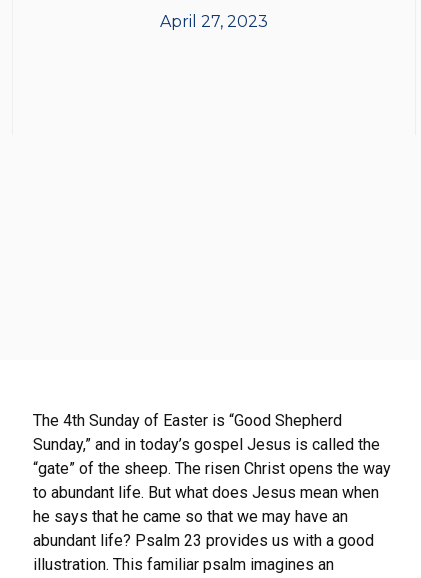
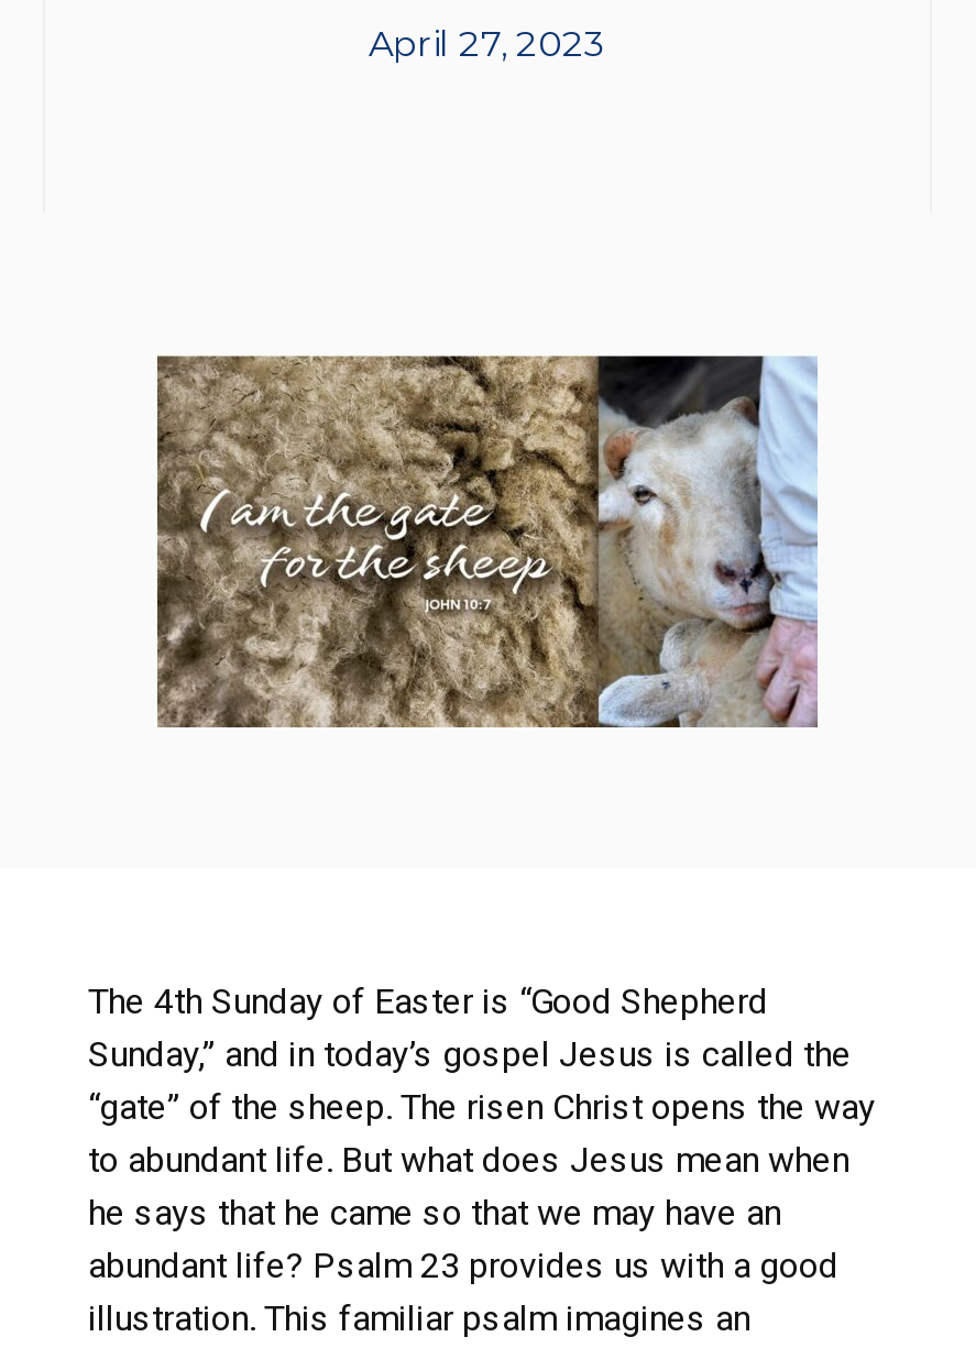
+ [image]
